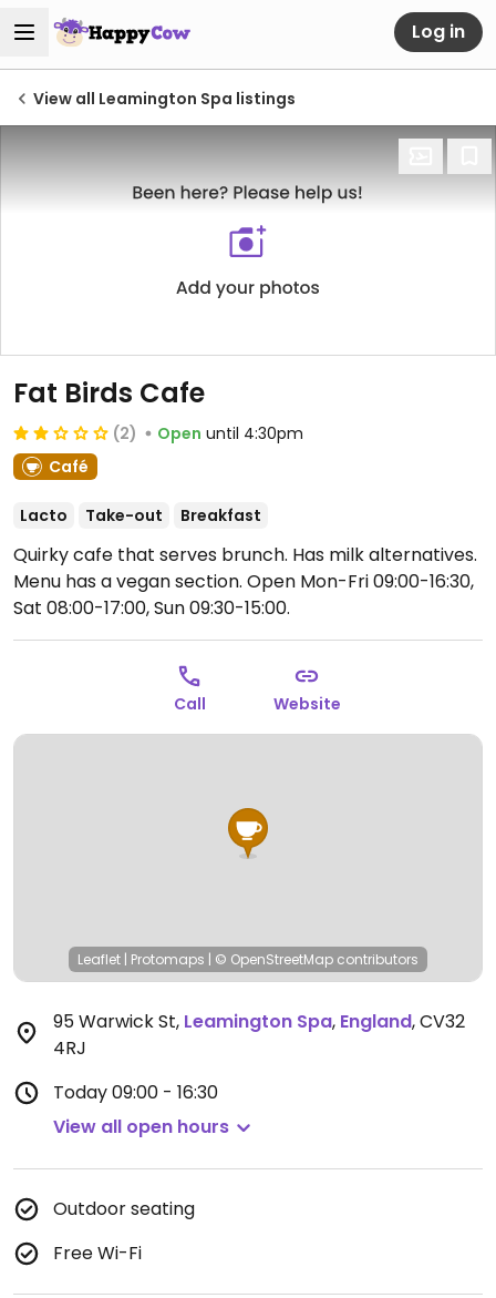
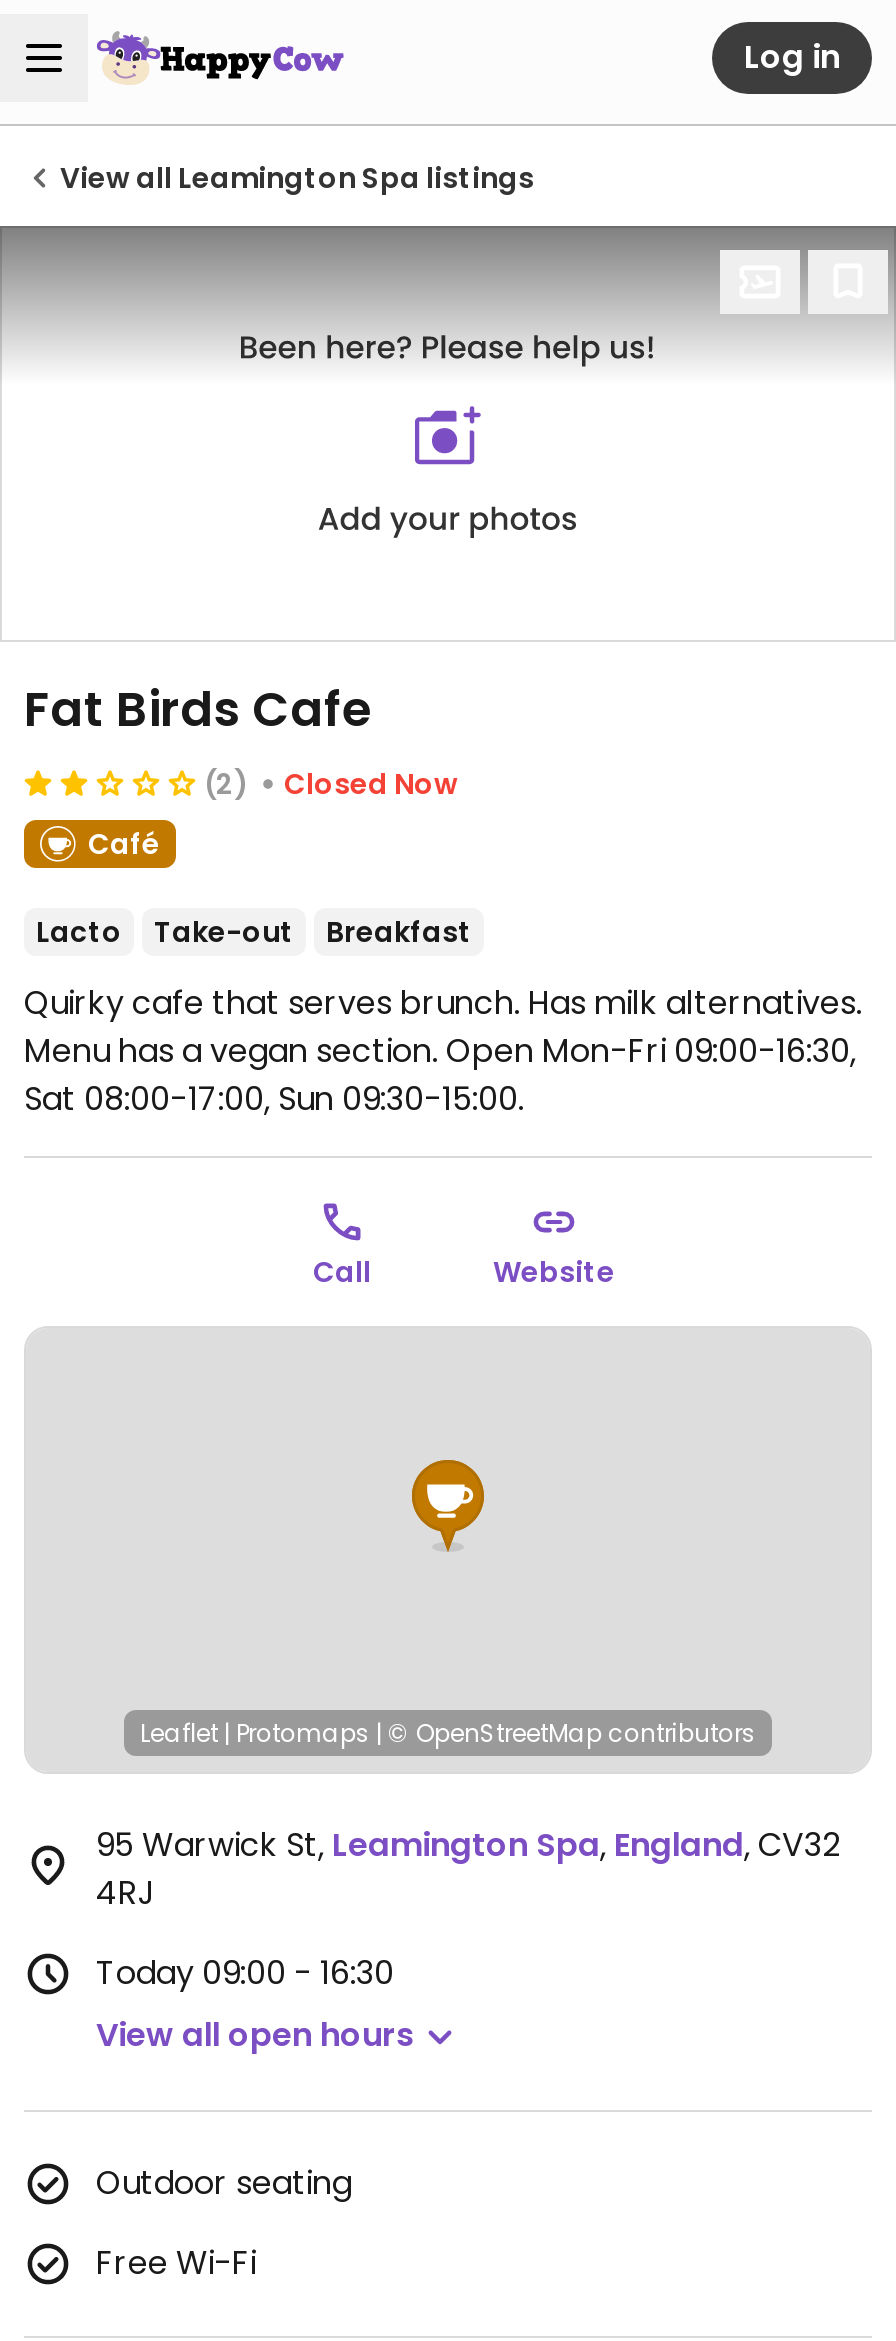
- Open until 4:30pm
+ Closed Now
